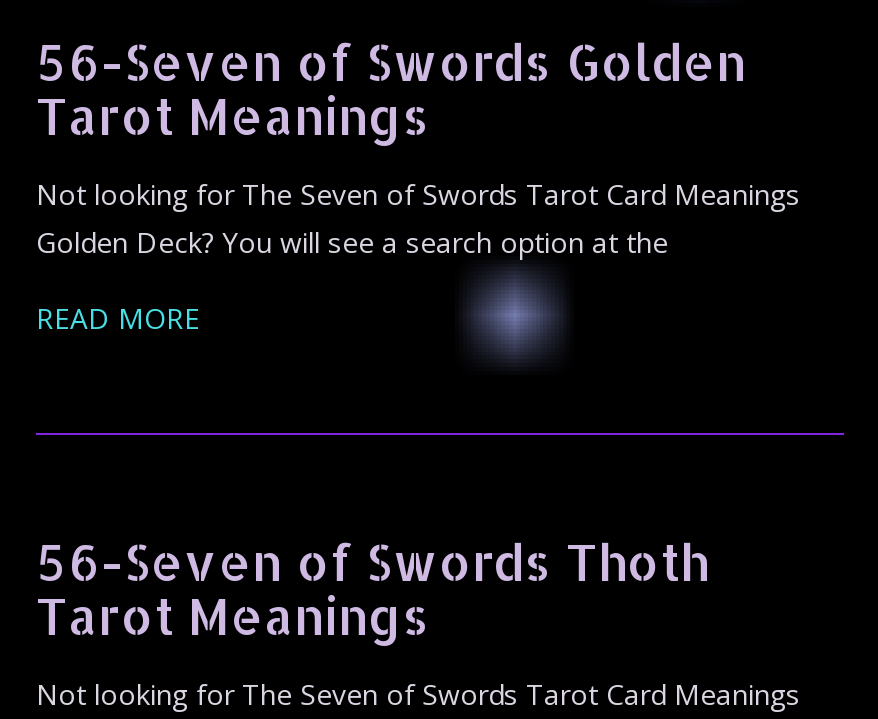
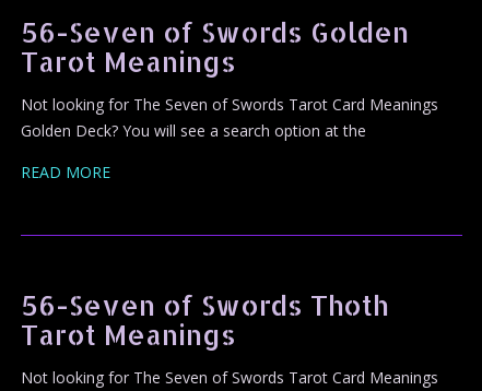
- [image]
